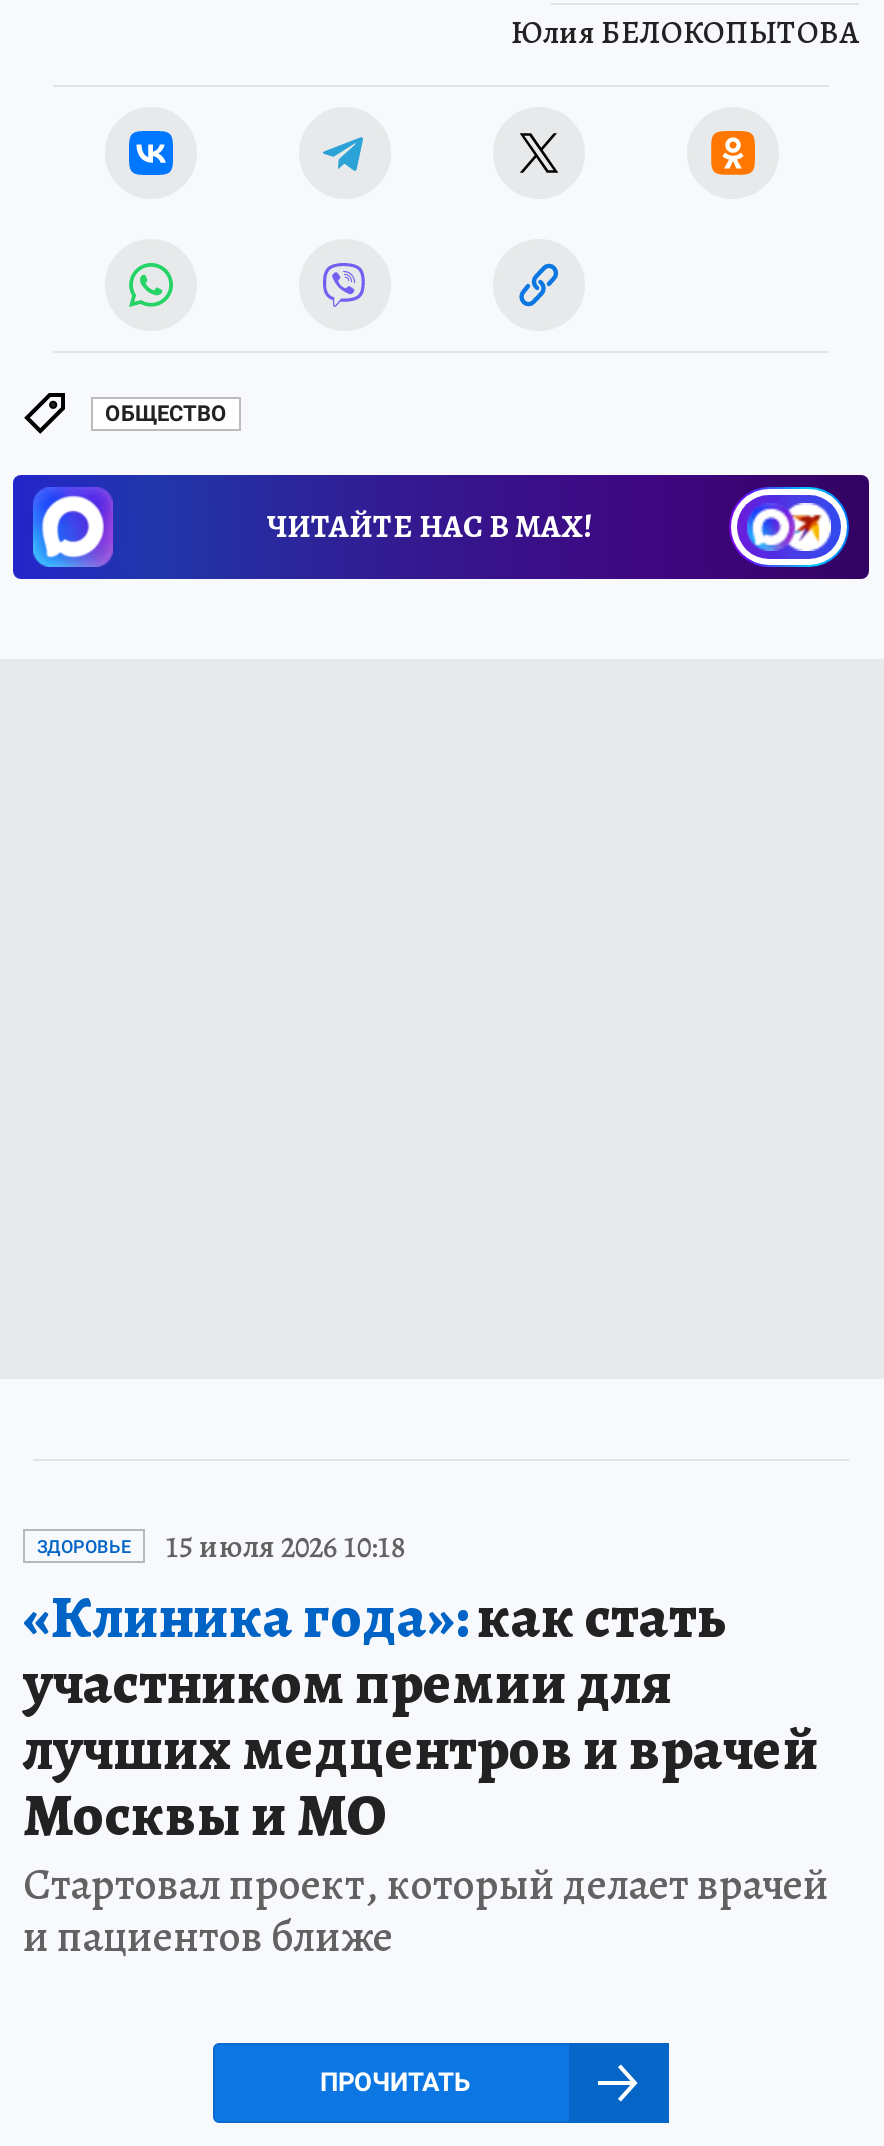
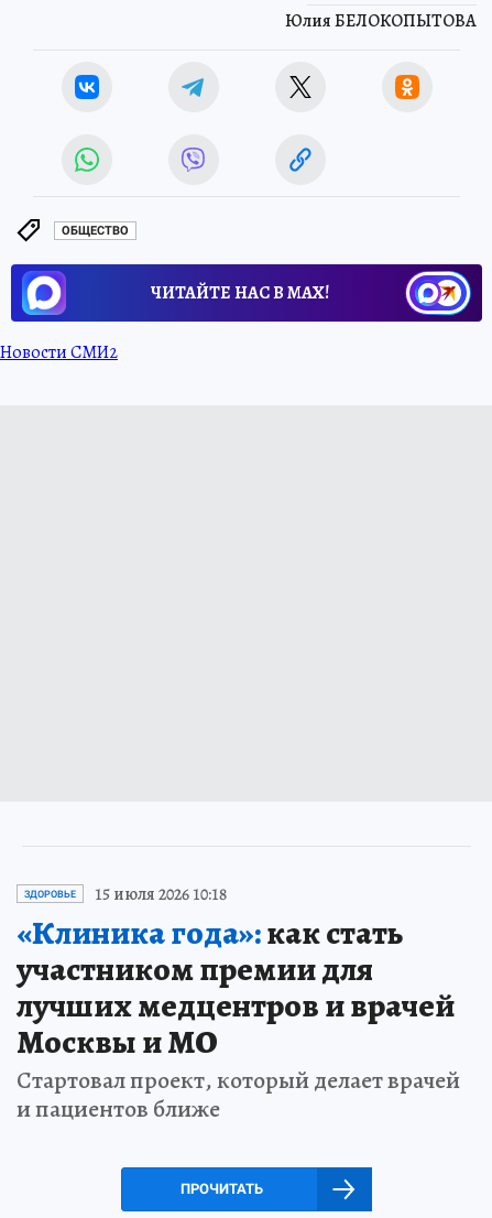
+ Новости СМИ2
